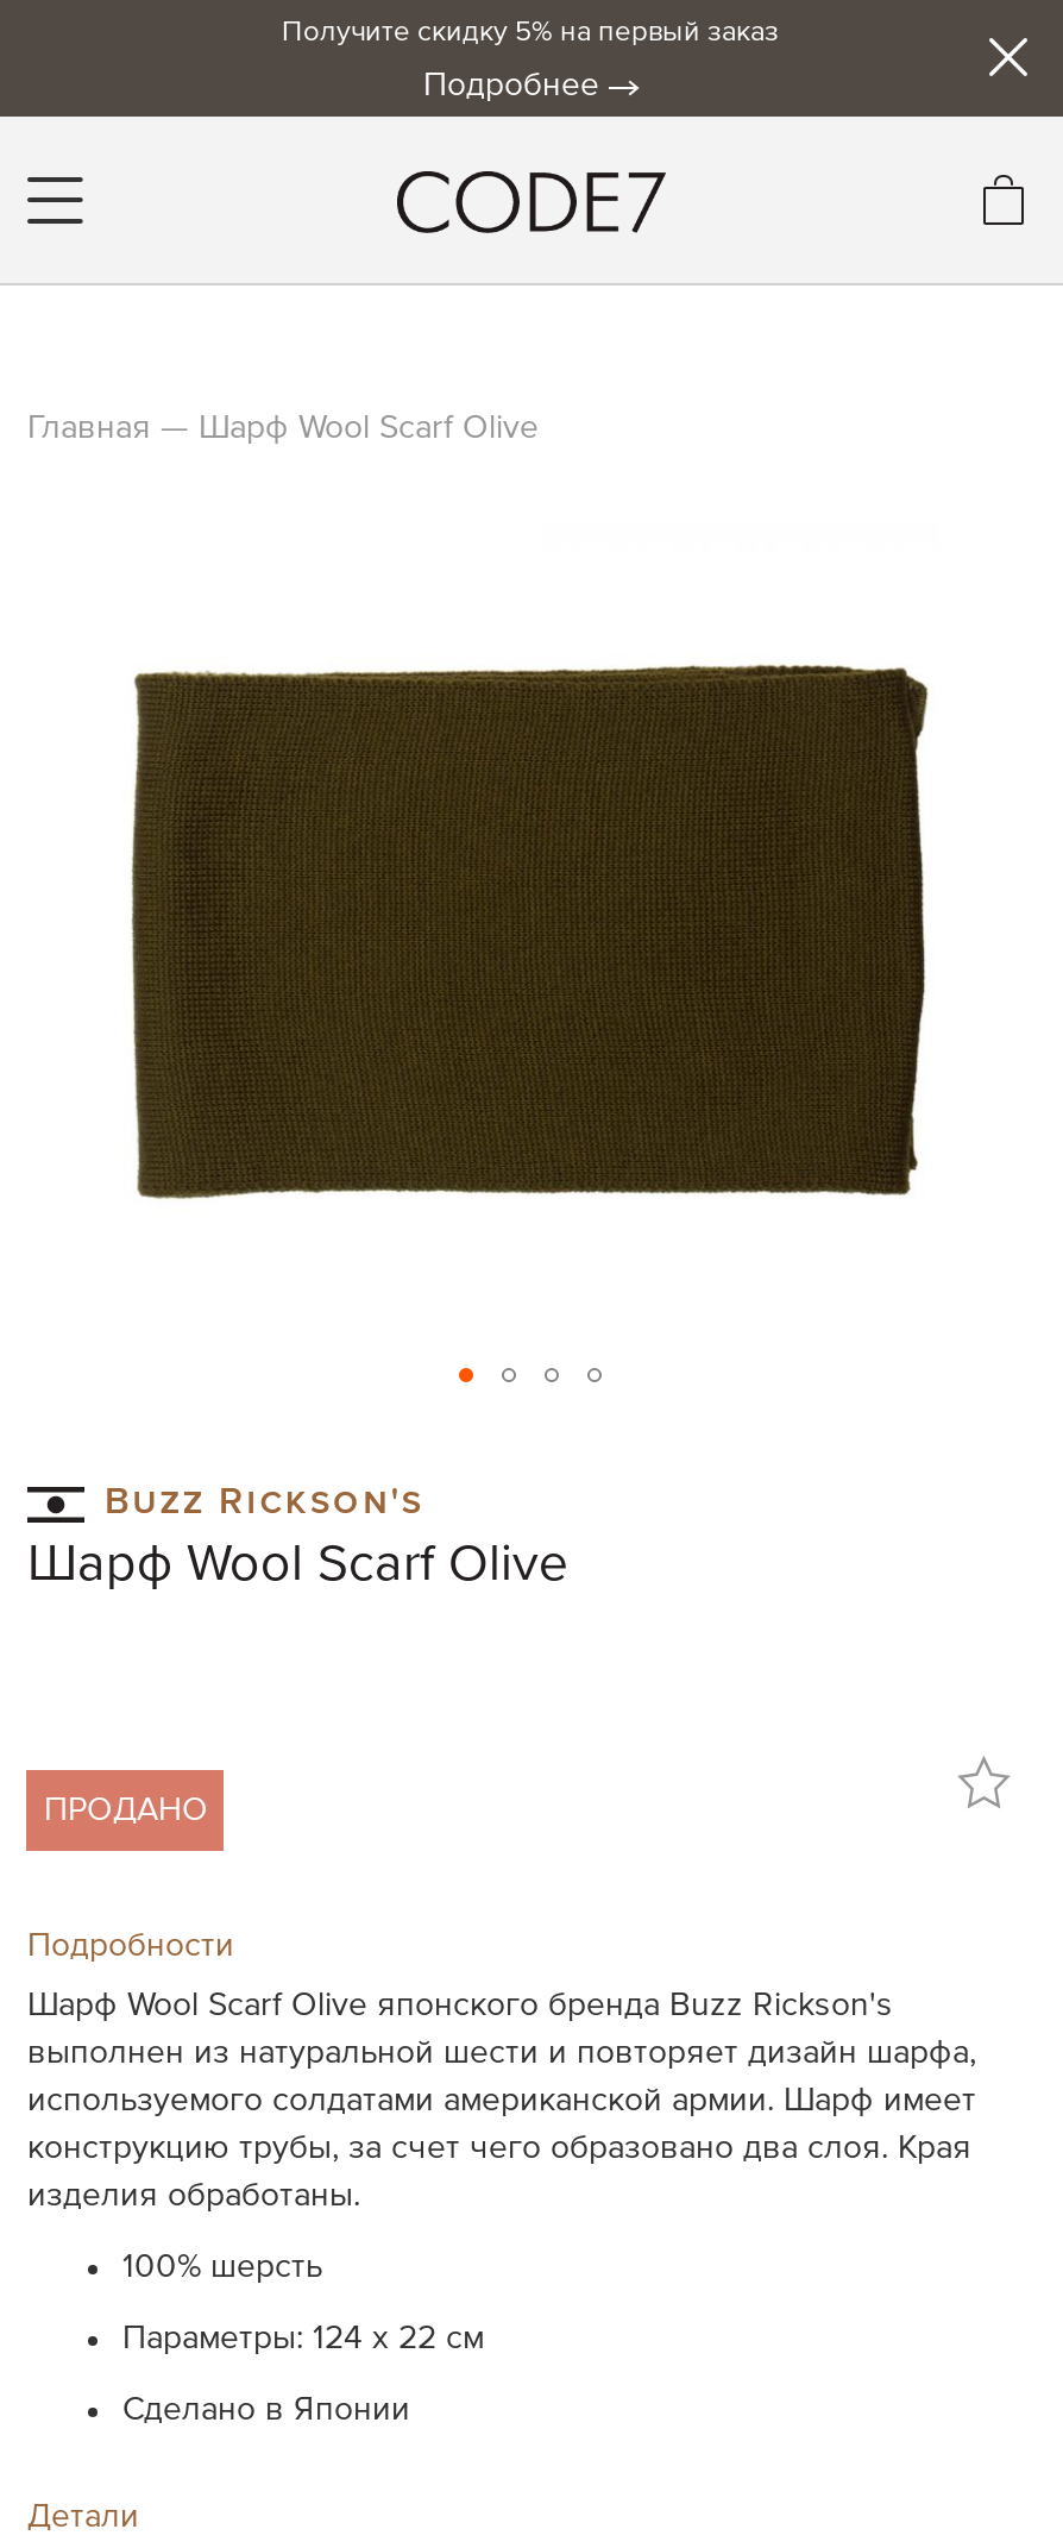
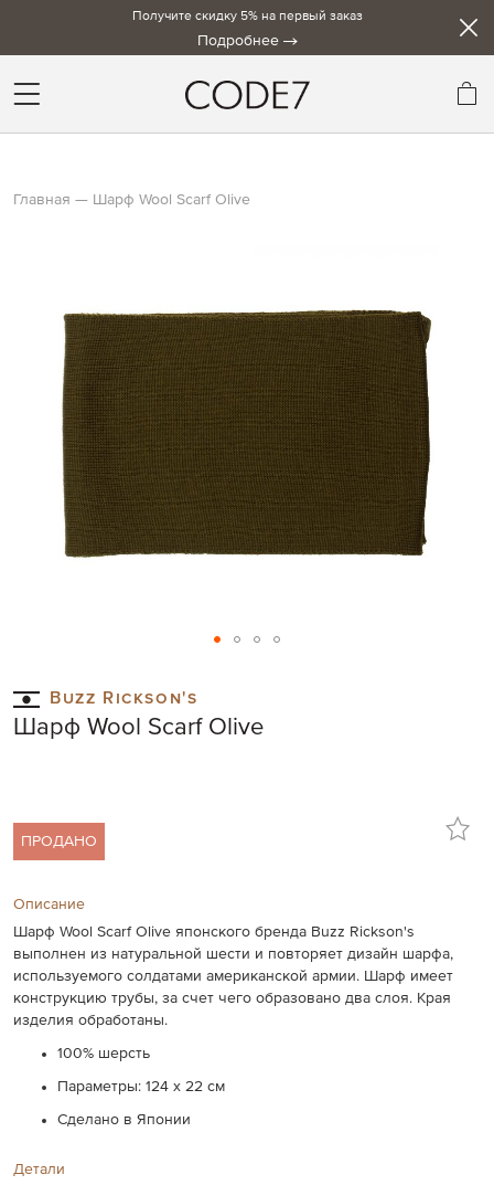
- Подробности
+ Описание
